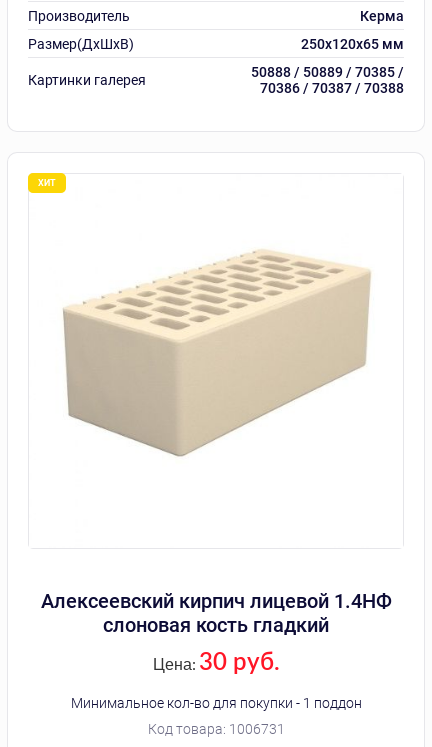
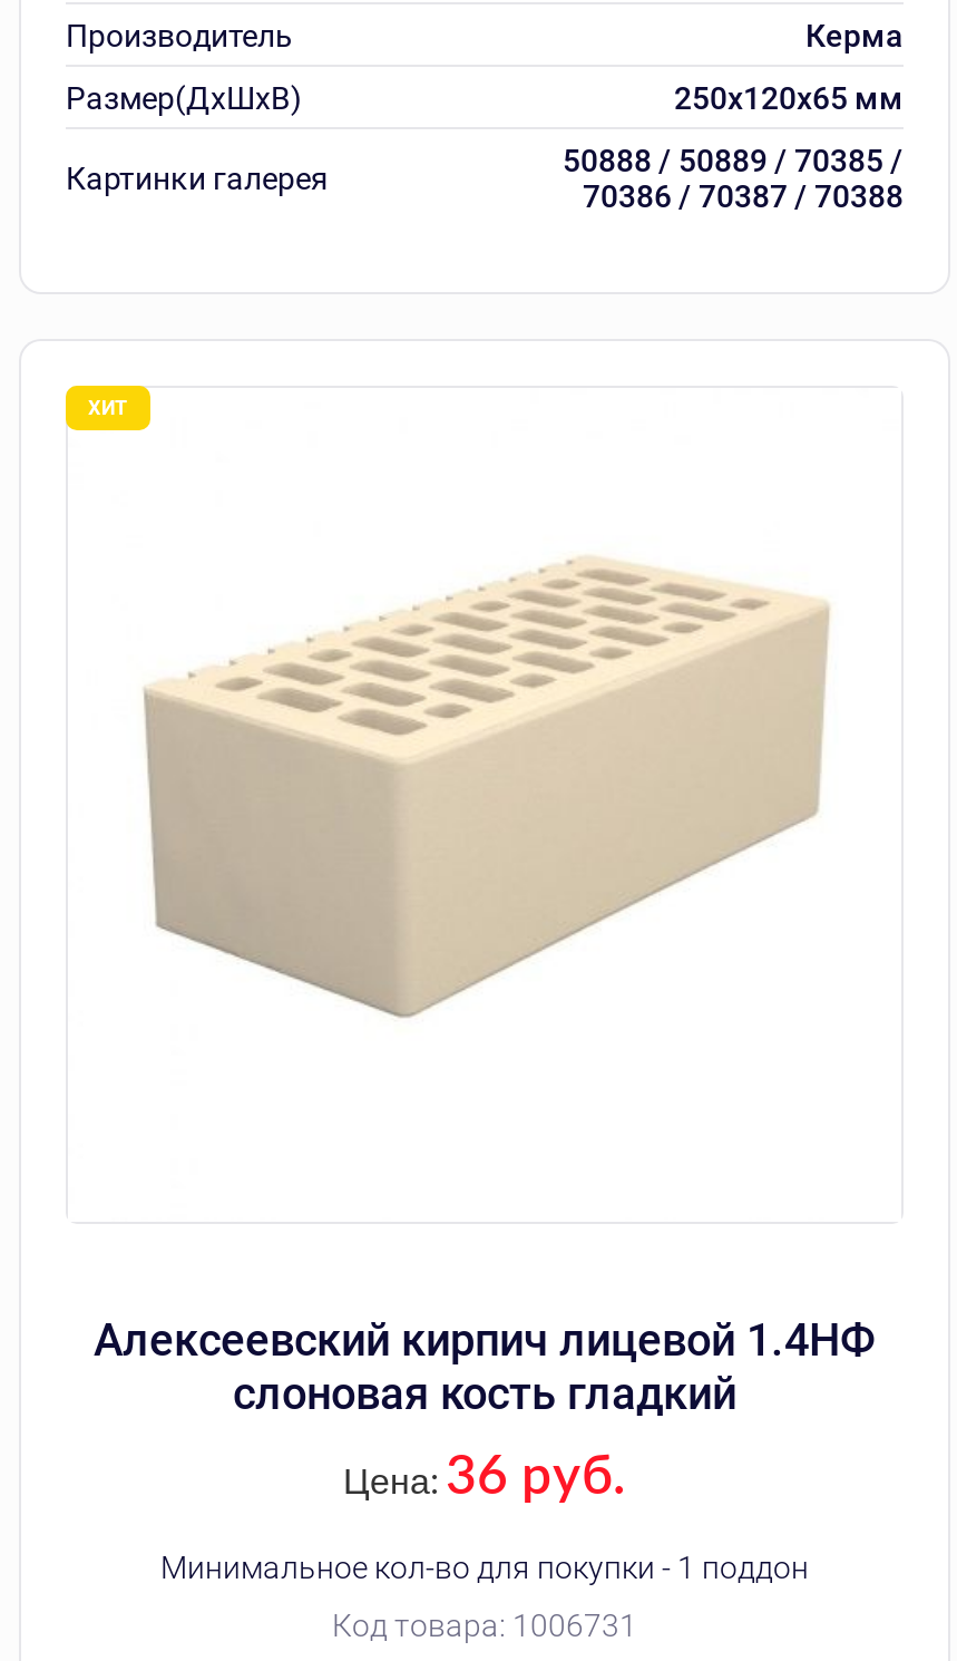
- Цена: 30 руб.
+ Цена: 36 руб.
